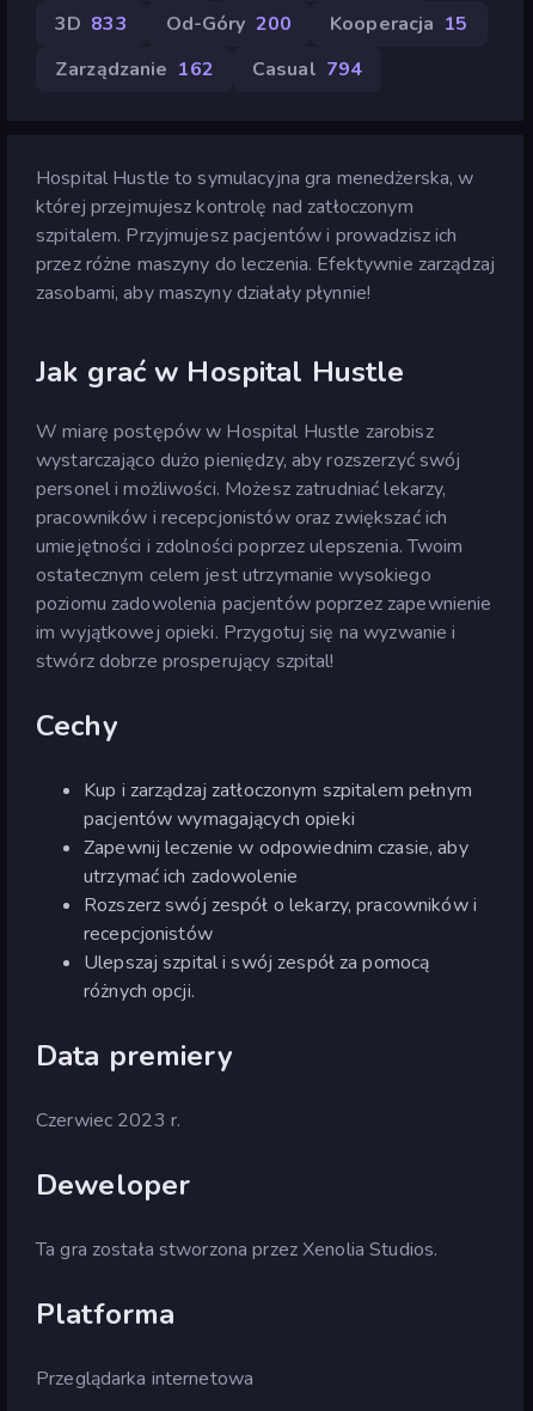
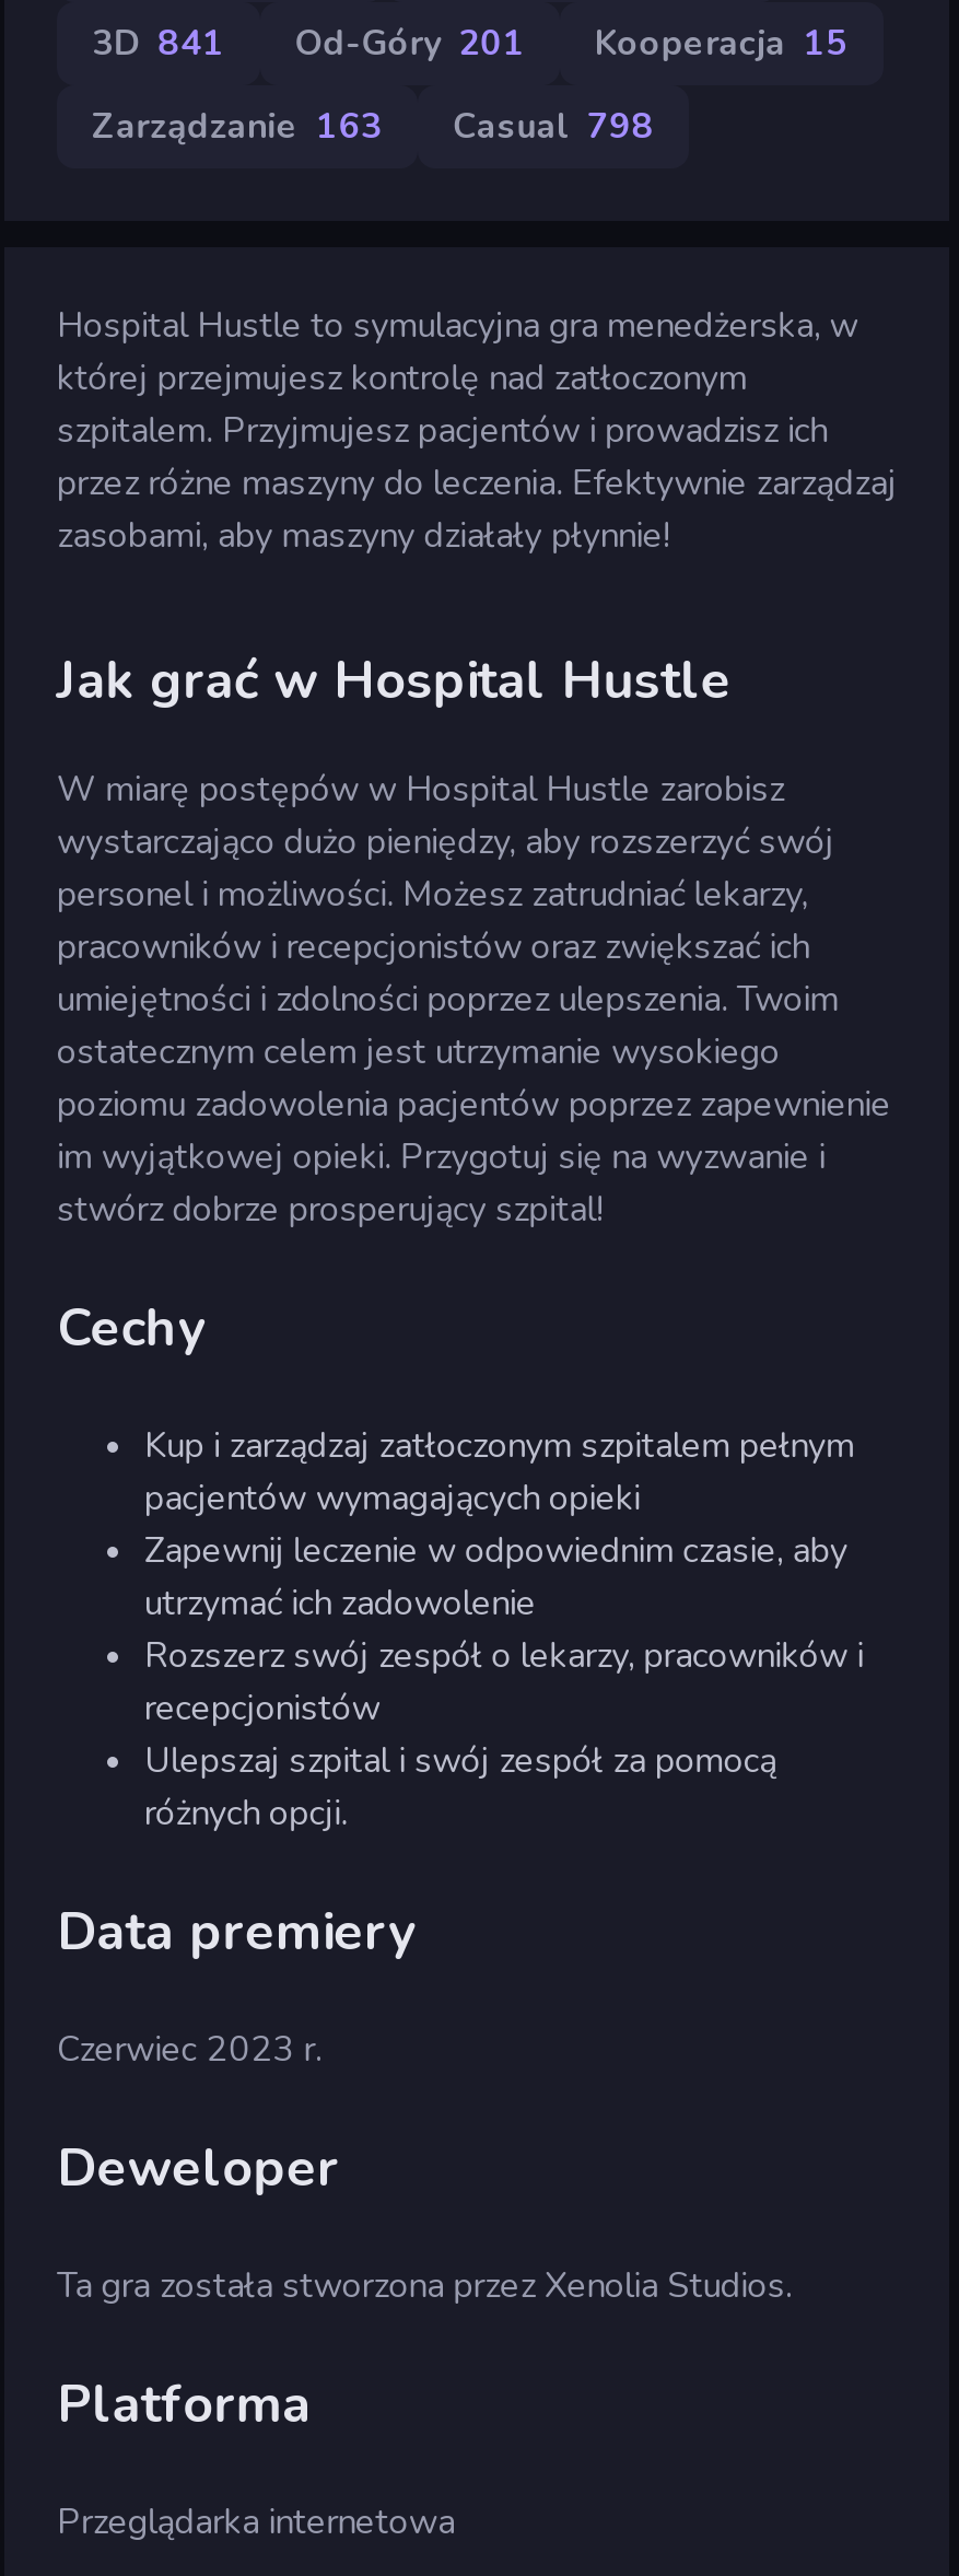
- 3D 833
+ 3D 841

- Od-Góry 200
+ Od-Góry 201

- Zarządzanie 162
+ Zarządzanie 163

- Casual 794
+ Casual 798
